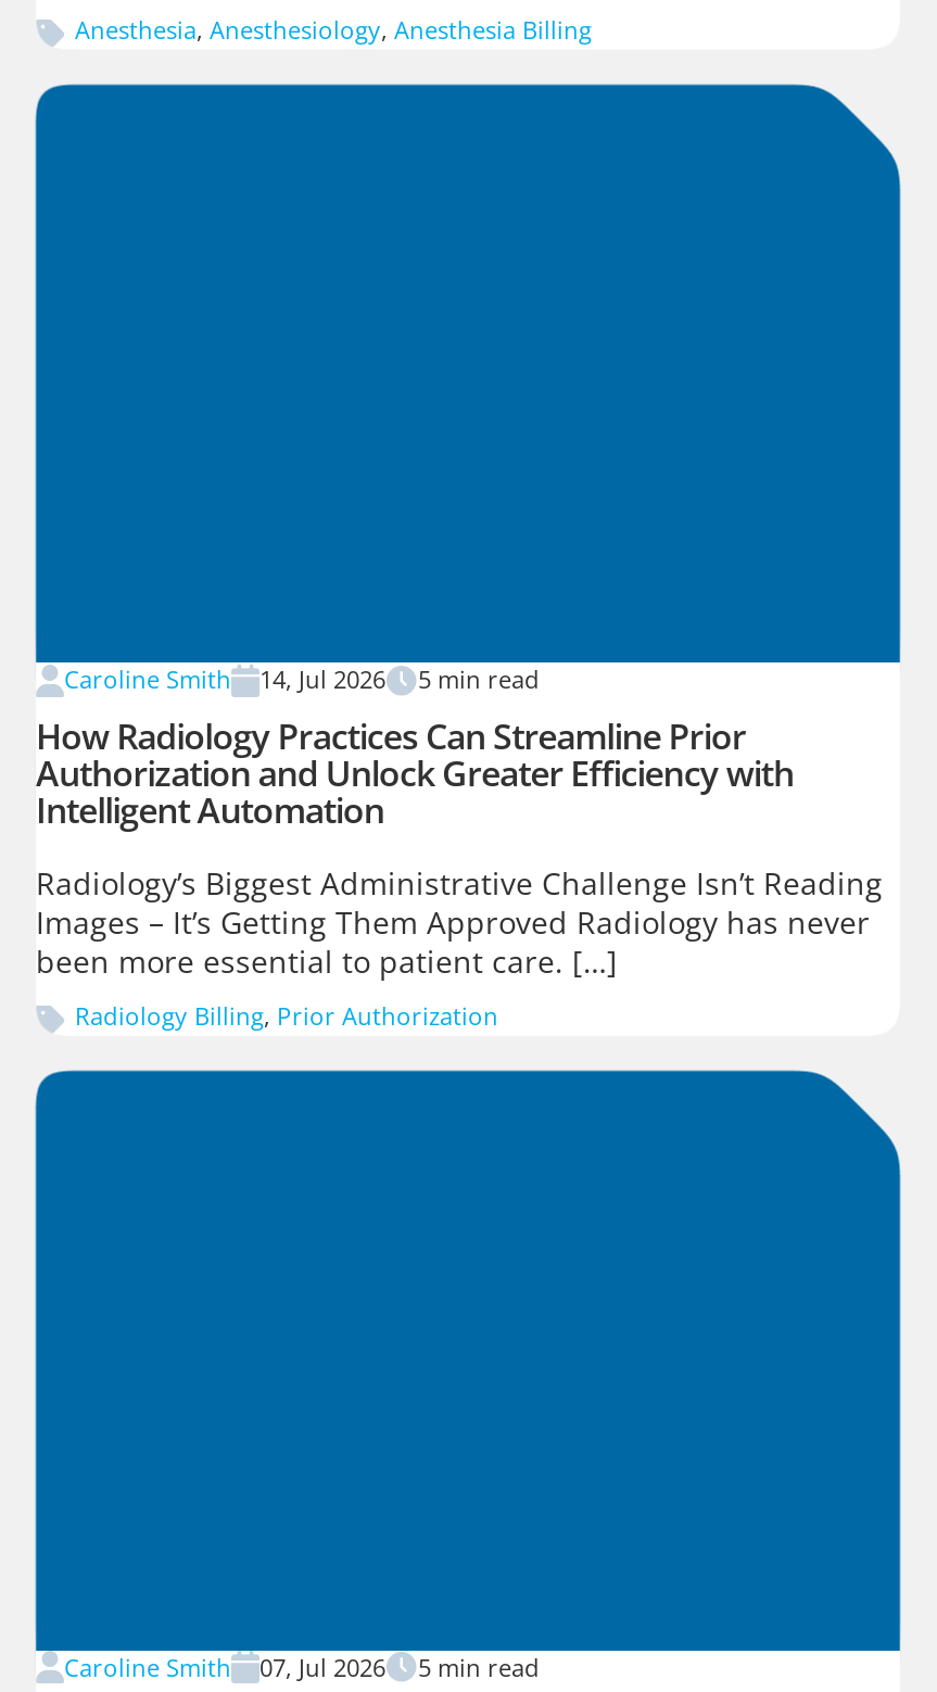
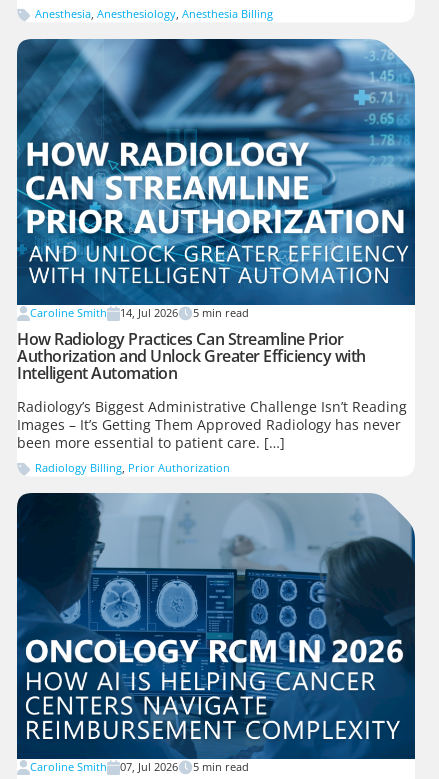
+ [image]

+ [image]
